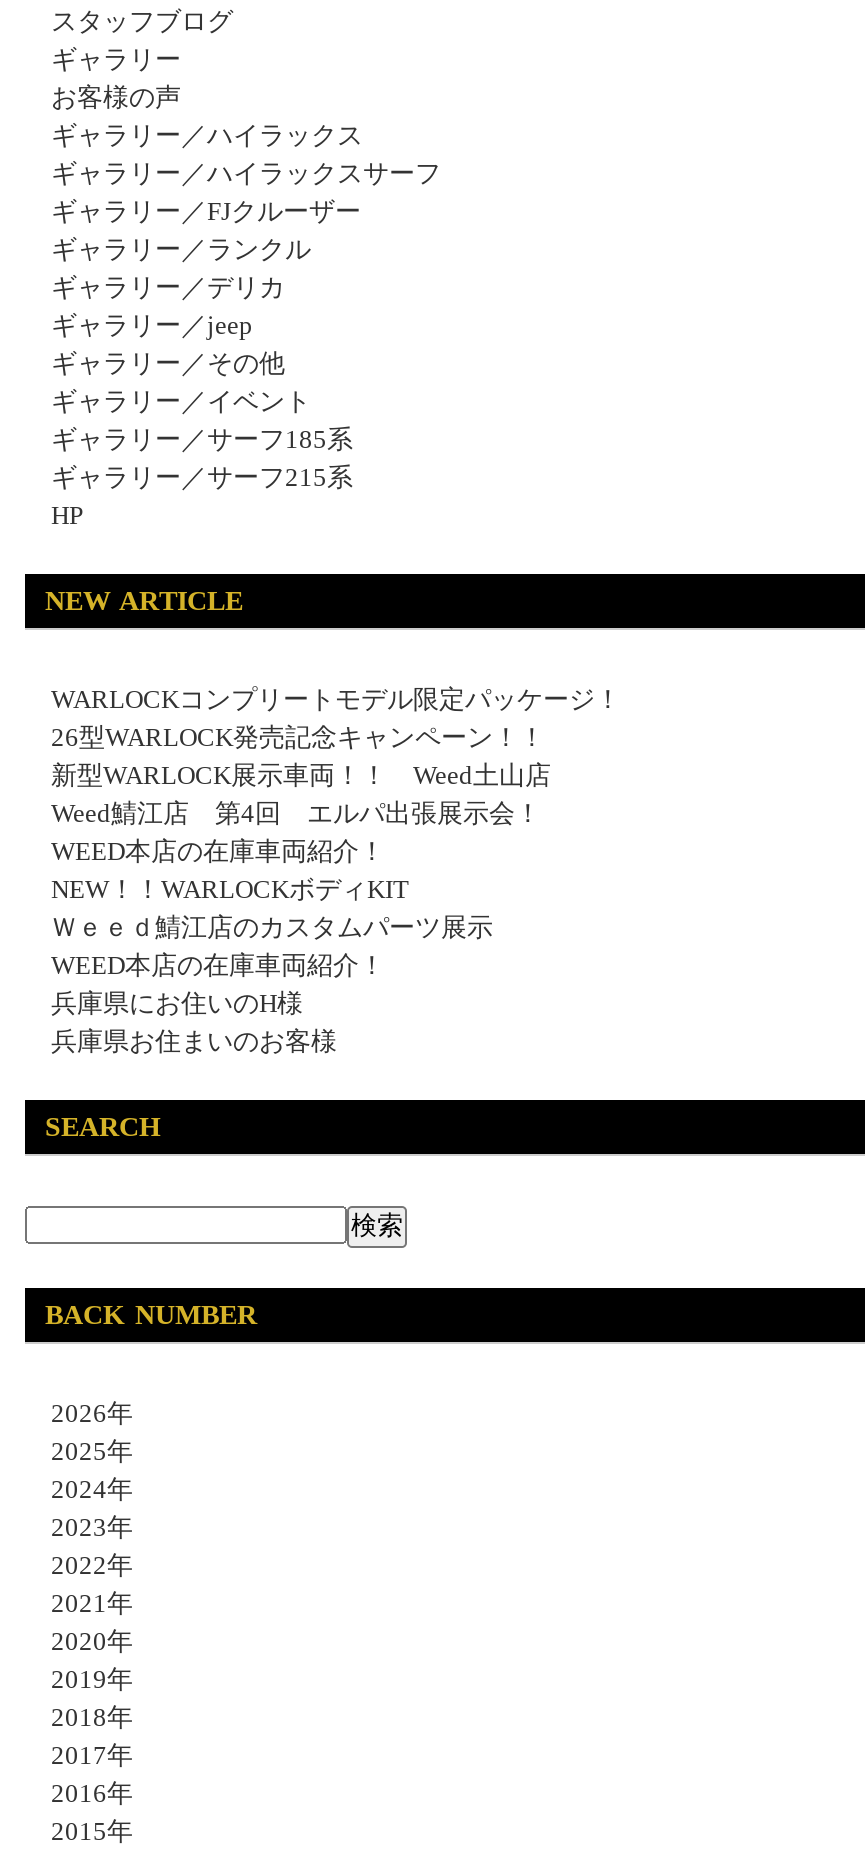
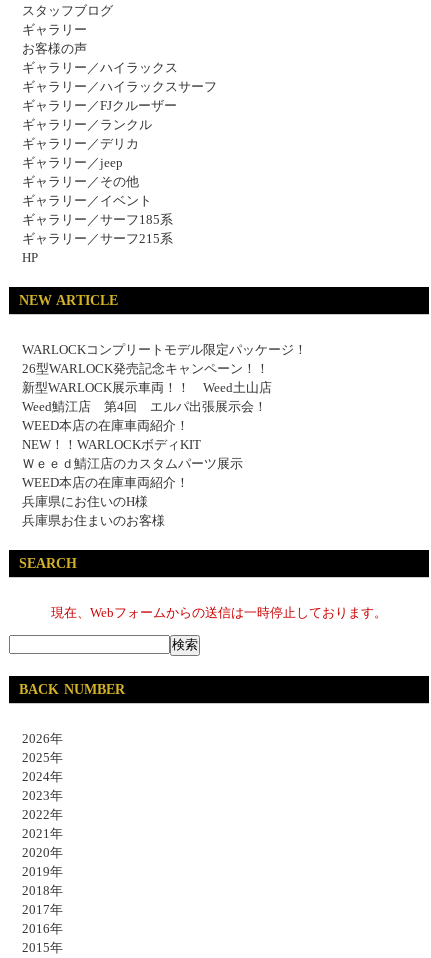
+ 現在、Webフォームからの送信は一時停止しております。
